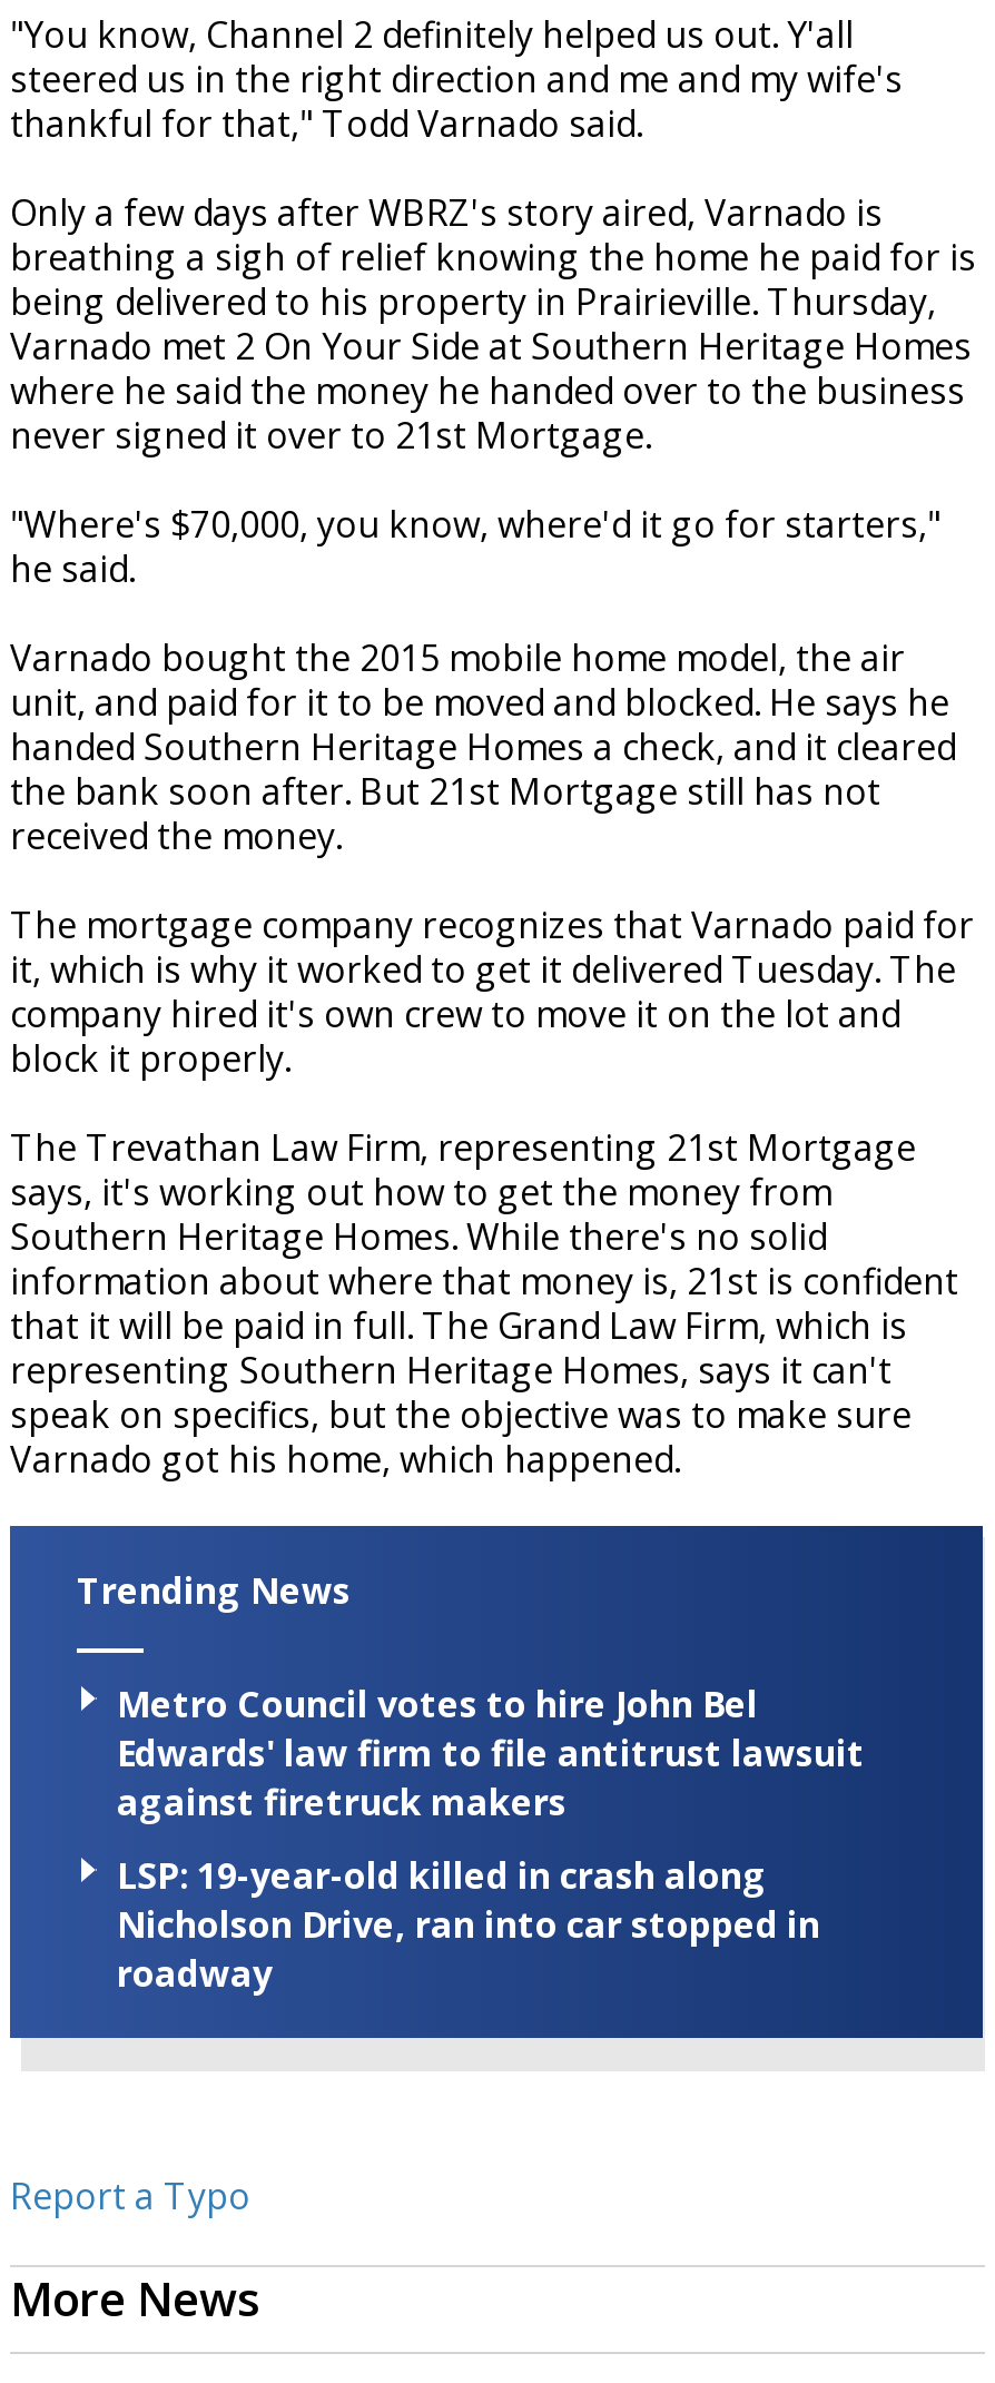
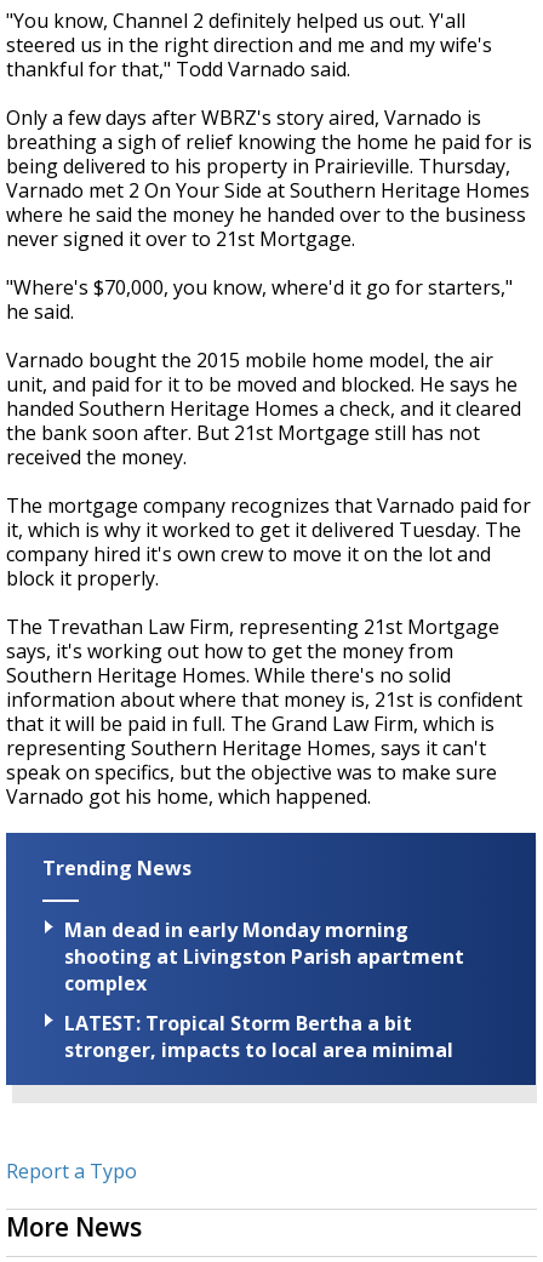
- Metro Council votes to hire John Bel
- Edwards' law firm to file antitrust lawsuit
- against firetruck makers
+ Man dead in early Monday morning
+ shooting at Livingston Parish apartment
+ complex

- LSP: 19-year-old killed in crash along
- Nicholson Drive, ran into car stopped in
- roadway
+ LATEST: Tropical Storm Bertha a bit
+ stronger, impacts to local area minimal
